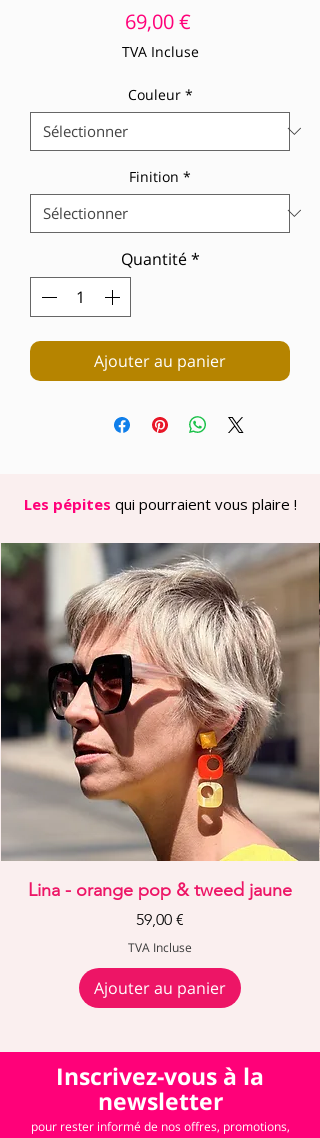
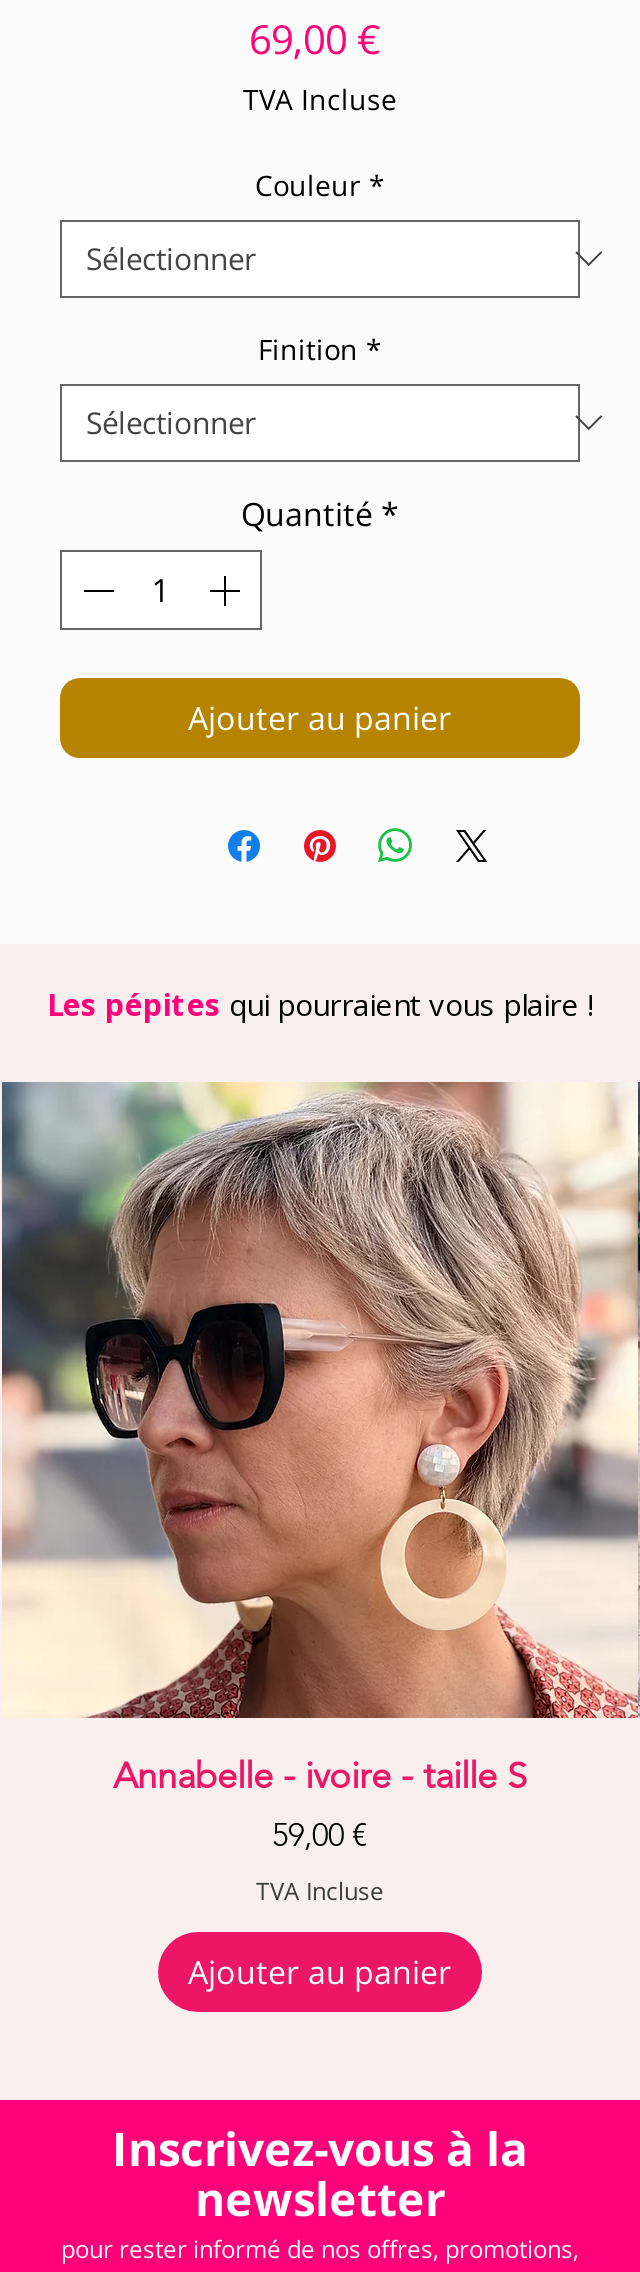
- [image]
- Lina - orange pop & tweed jaune
+ [image]
+ Annabelle - ivoire - taille S
